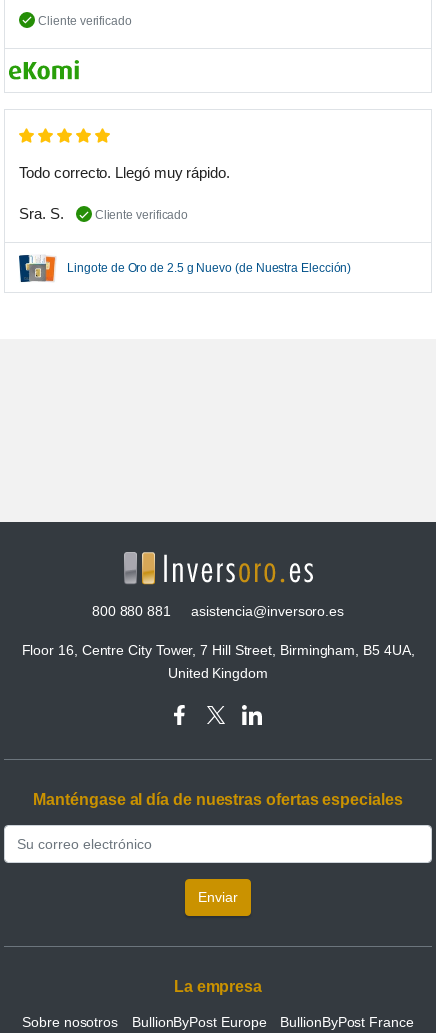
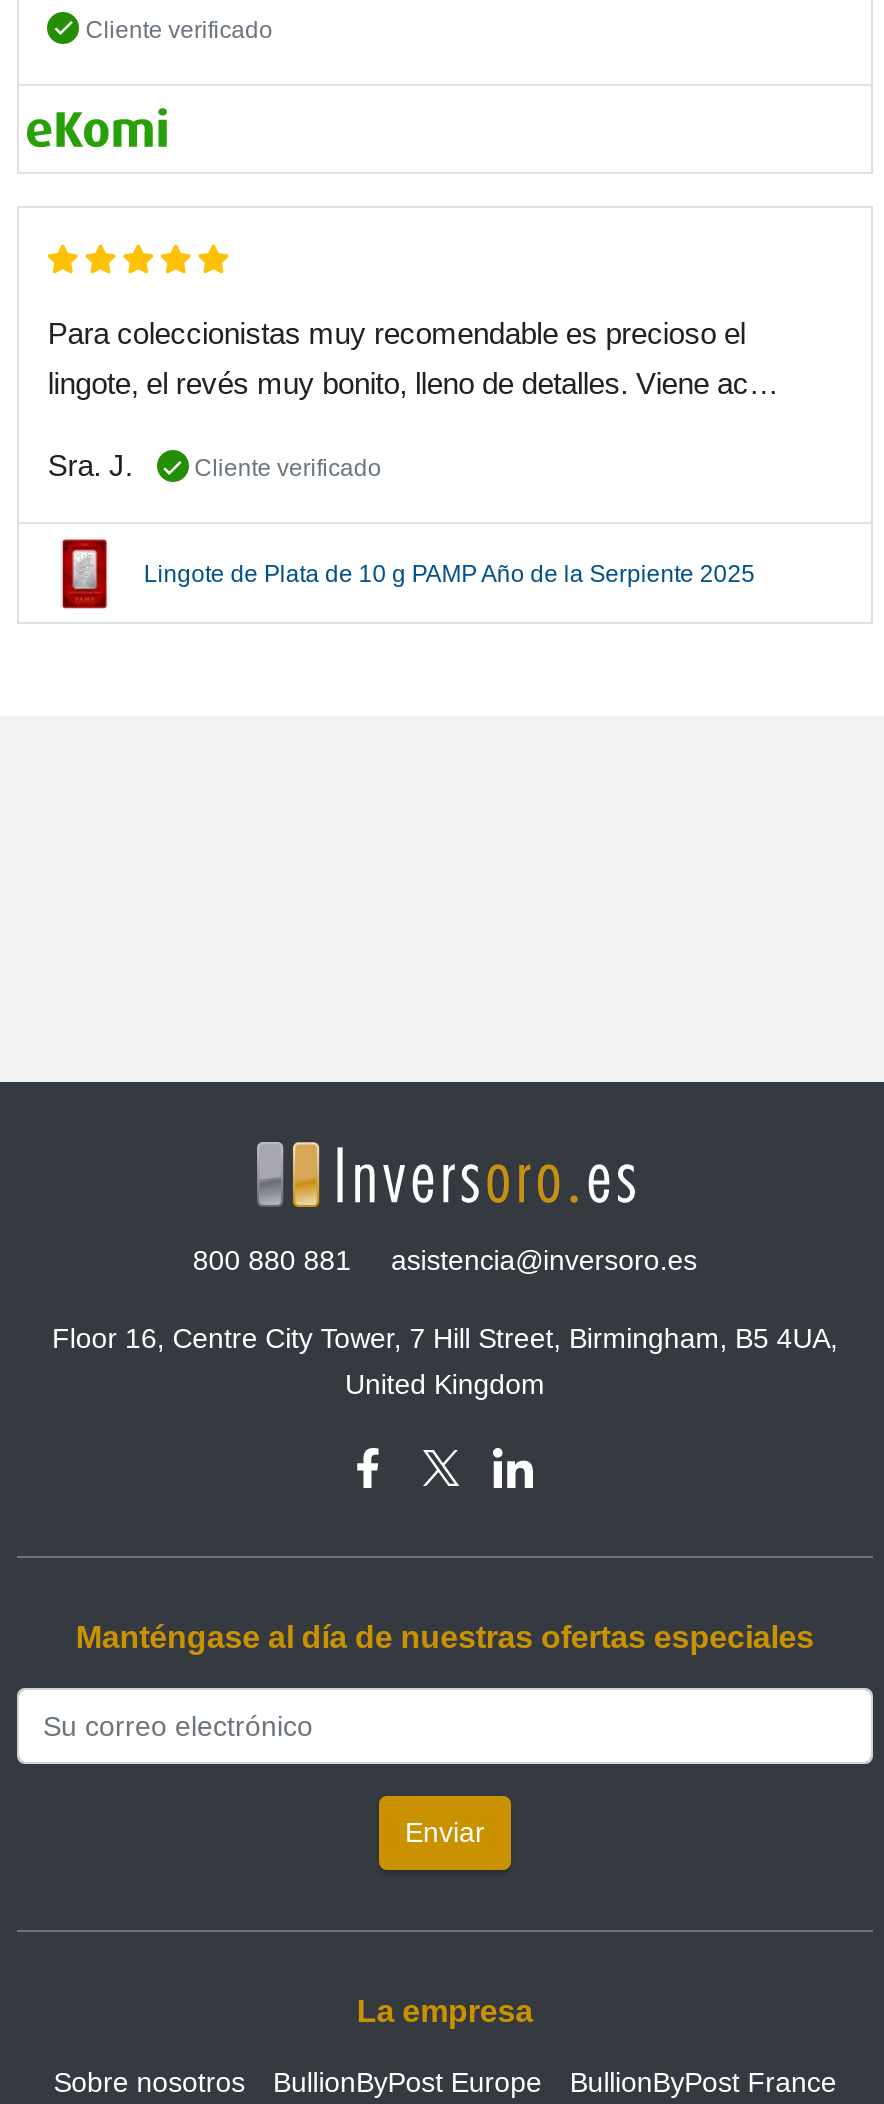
- Todo correcto. Llegó muy rápido.
- Sra. S.
+ Para coleccionistas muy recomendable es precioso el
+ lingote, el revés muy bonito, lleno de detalles. Viene ac…
+ Sra. J.

- [image]
- Lingote de Oro de 2.5 g Nuevo (de Nuestra Elección)
+ [image]
+ Lingote de Plata de 10 g PAMP Año de la Serpiente 2025
